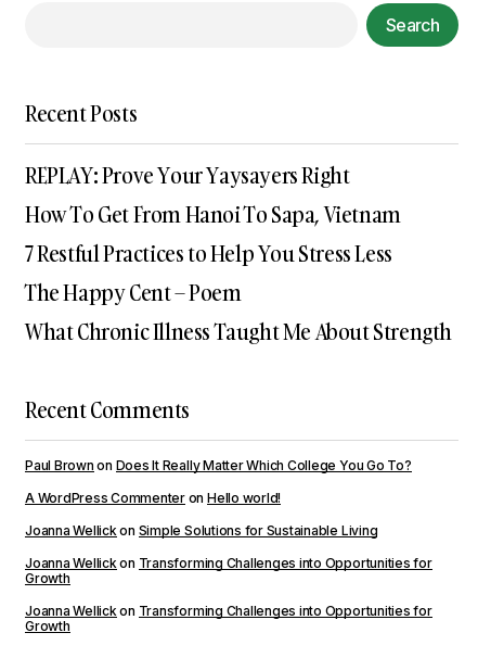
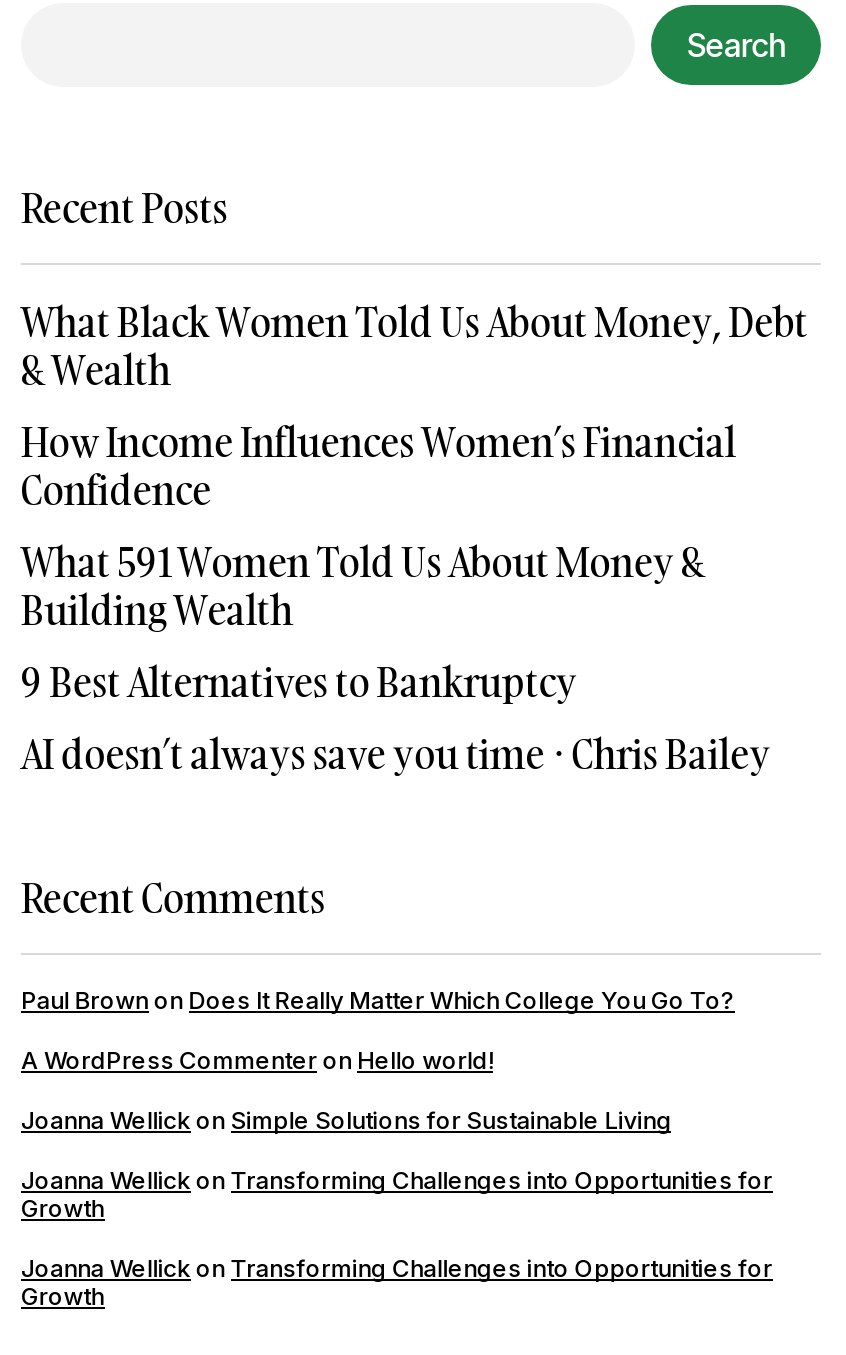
- REPLAY: Prove Your Yaysayers Right
- How To Get From Hanoi To Sapa, Vietnam
- 7 Restful Practices to Help You Stress Less
- The Happy Cent – Poem
- What Chronic Illness Taught Me About Strength
+ What Black Women Told Us About Money, Debt
+ & Wealth
+ How Income Influences Women’s Financial
+ Confidence
+ What 591 Women Told Us About Money &
+ Building Wealth
+ 9 Best Alternatives to Bankruptcy
+ AI doesn’t always save you time · Chris Bailey
